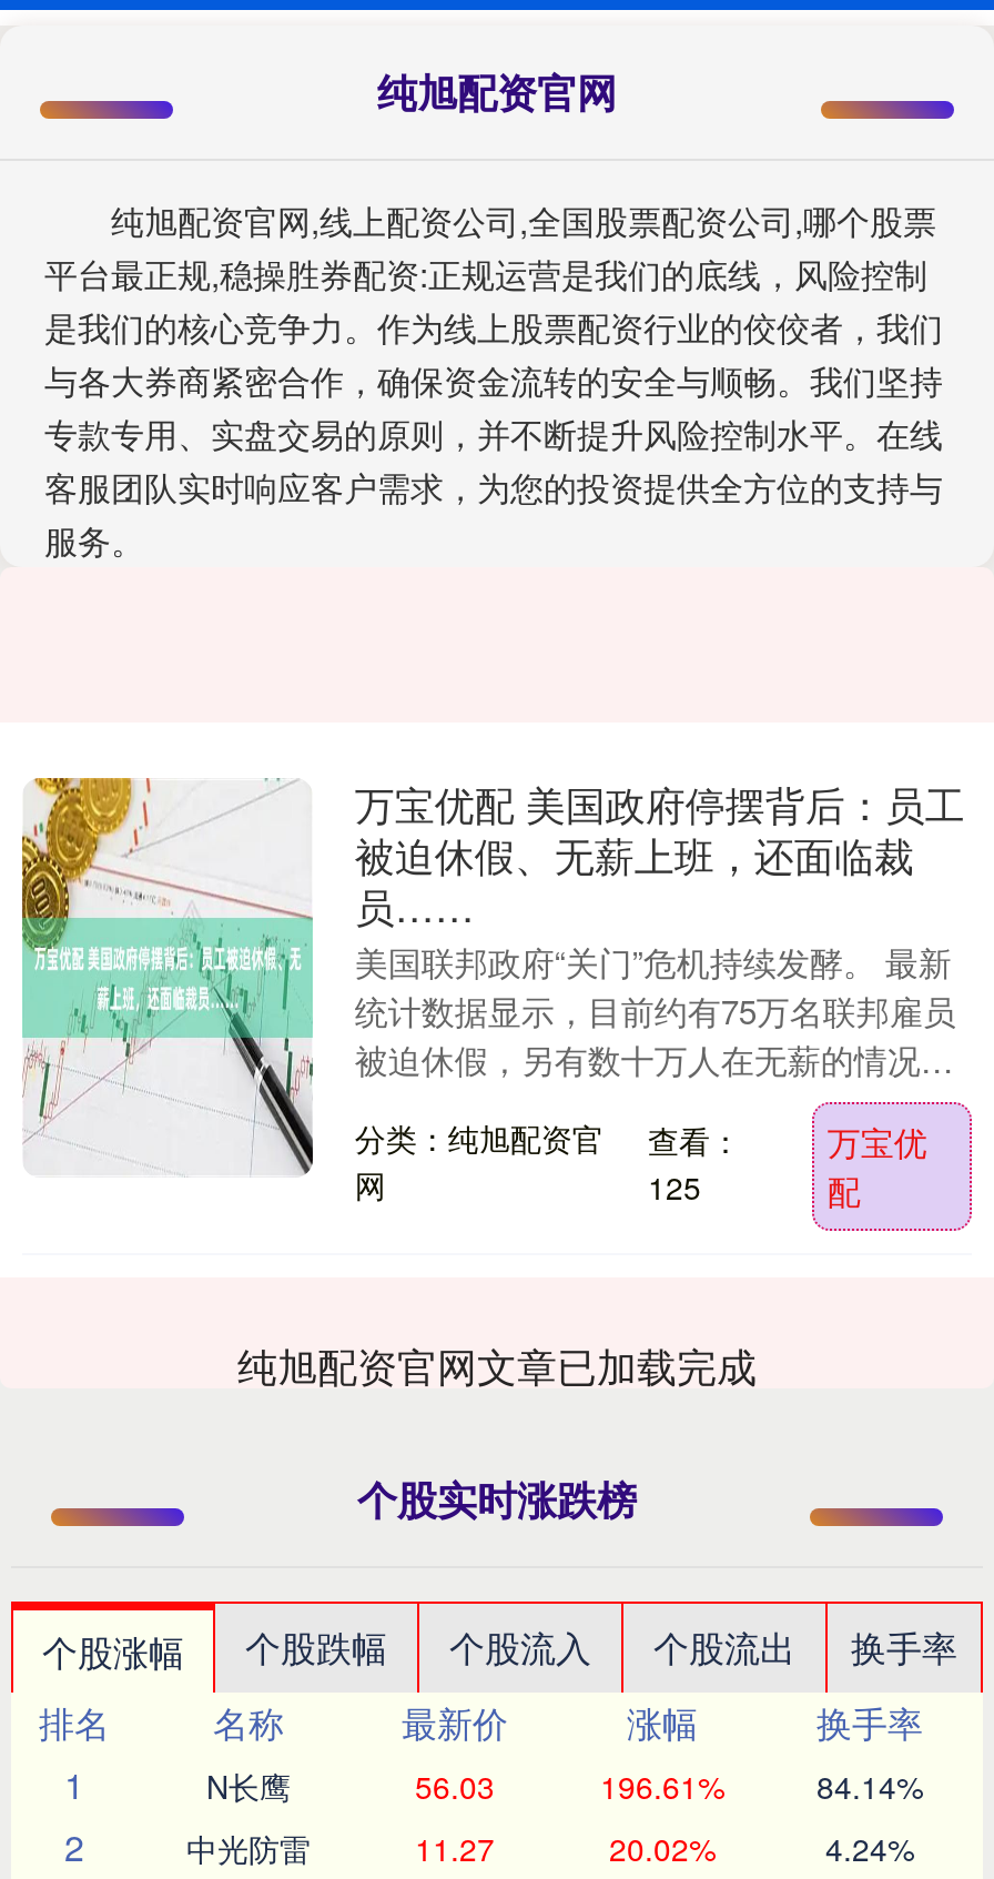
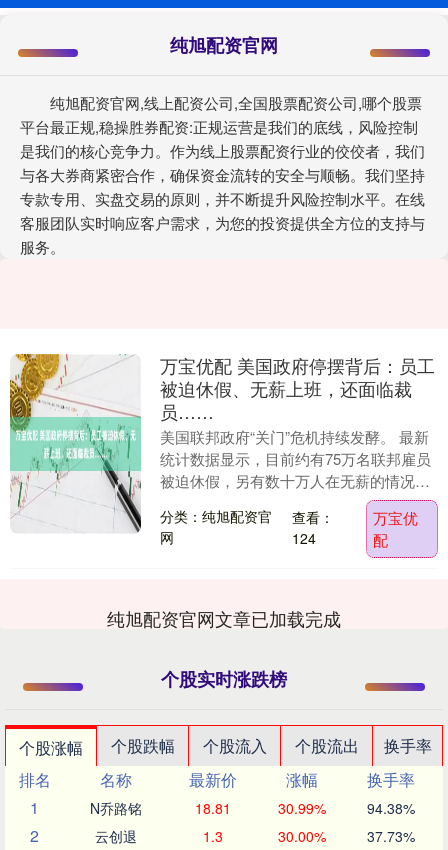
- 125
+ 124

- N长鹰
- 56.03
- 196.61%
- 84.14%
+ N乔路铭
+ 18.81
+ 30.99%
+ 94.38%

- 中光防雷
- 11.27
- 20.02%
- 4.24%
+ 云创退
+ 1.3
+ 30.00%
+ 37.73%
